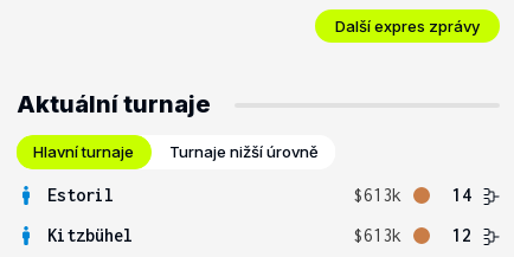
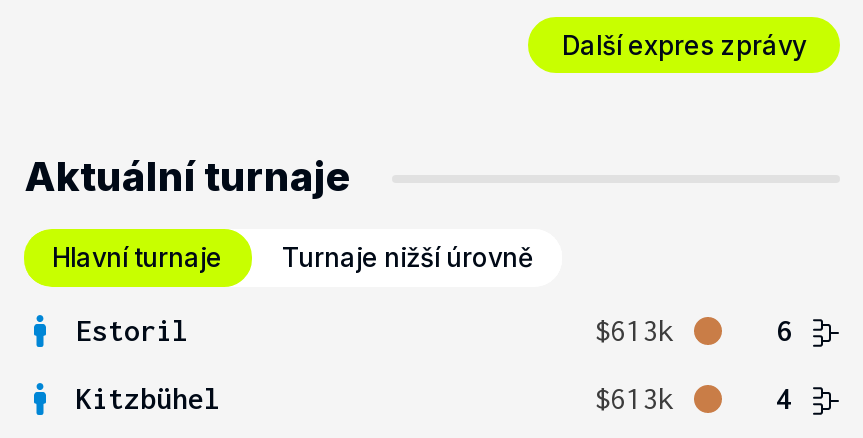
- 14
+ 6

- 12
+ 4
